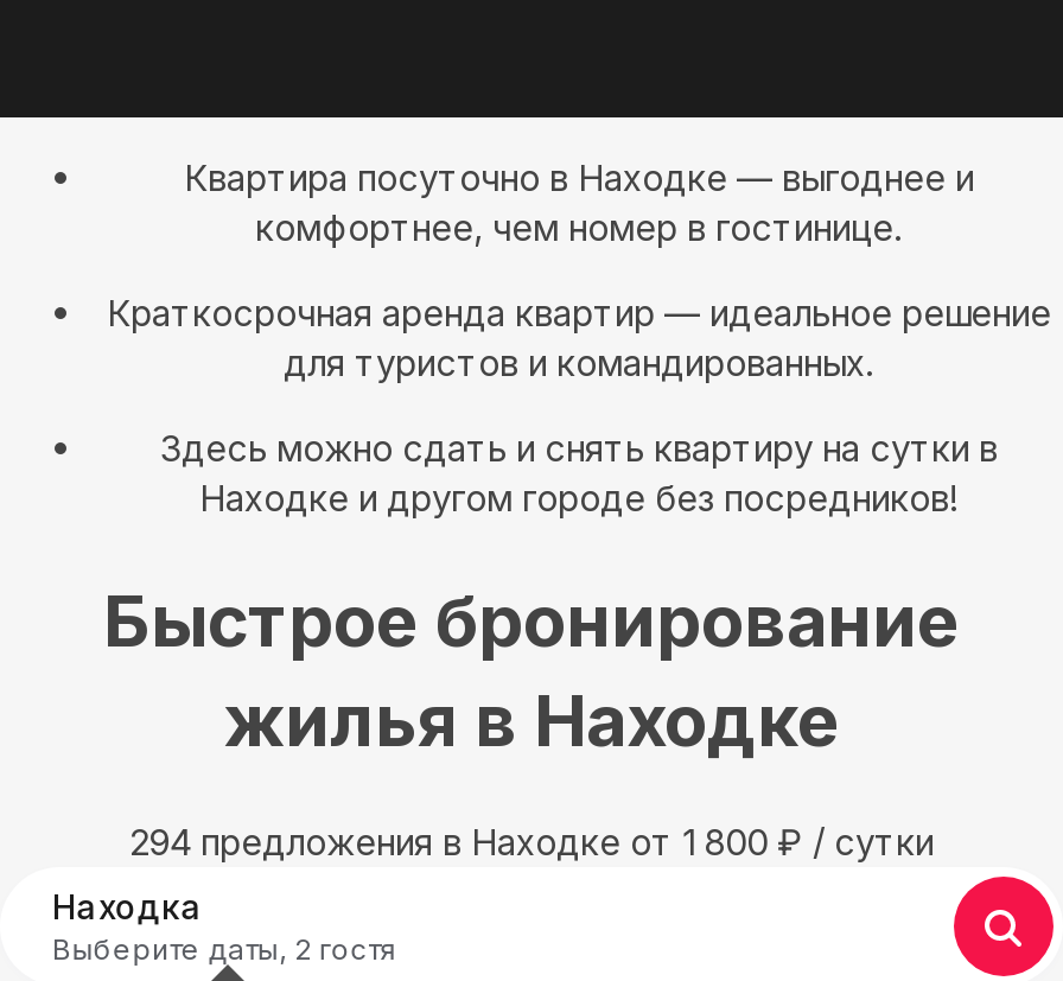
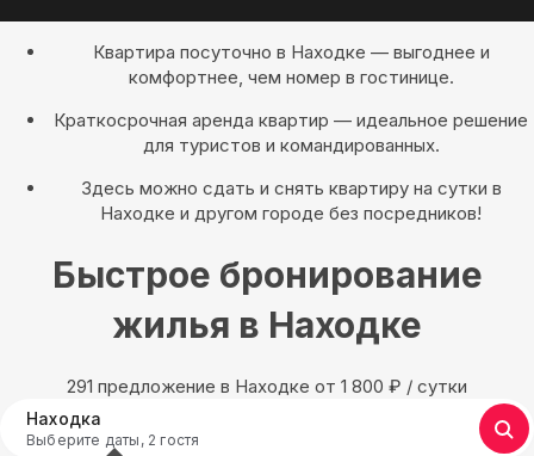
- 294 предложения в Находке oт 1 800 ₽ / сутки
+ 291 предложение в Находке oт 1 800 ₽ / сутки
